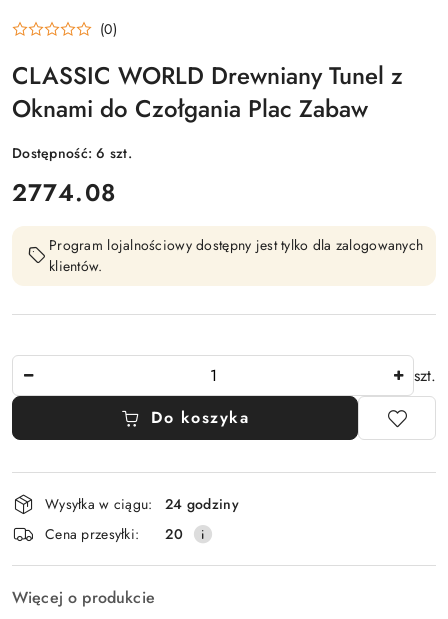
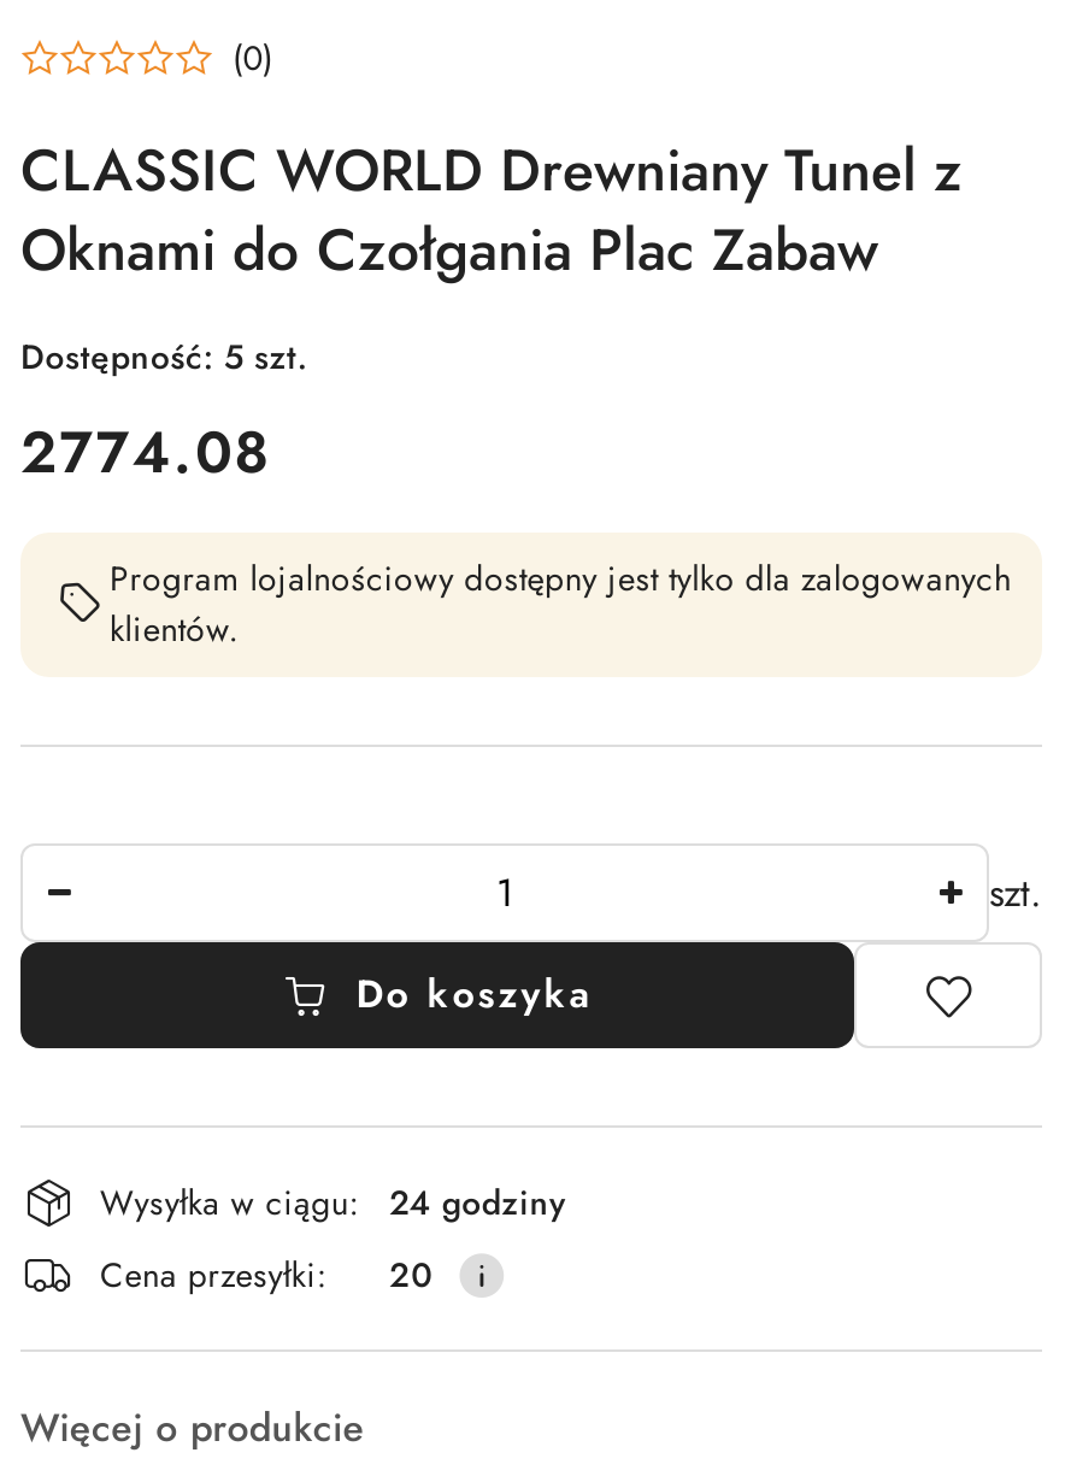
- Dostępność: 6 szt.
+ Dostępność: 5 szt.
